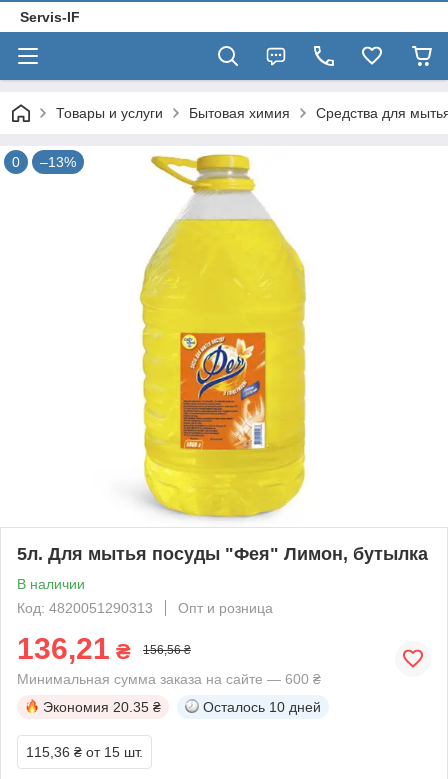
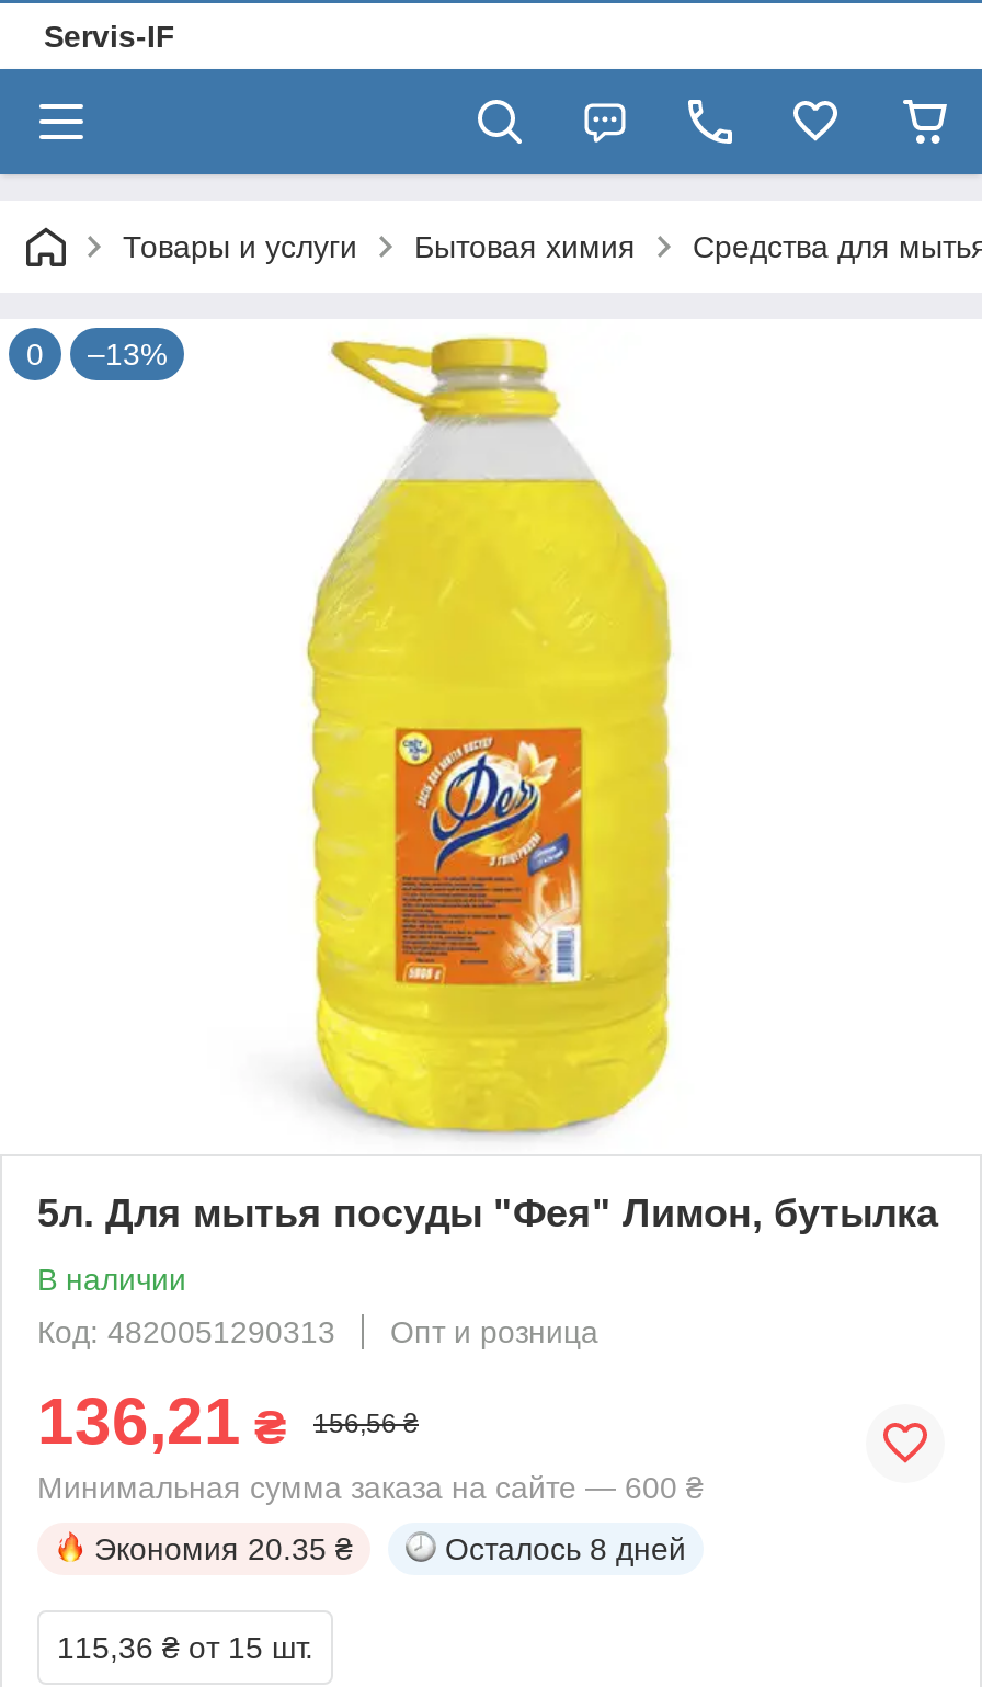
- Осталось 10 дней
+ Осталось 8 дней
